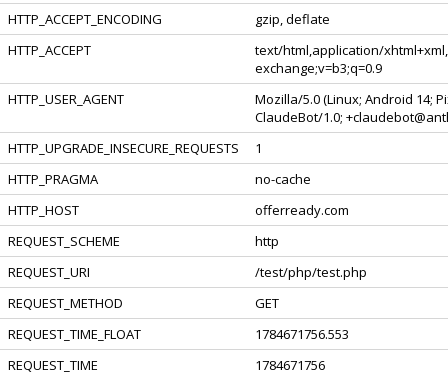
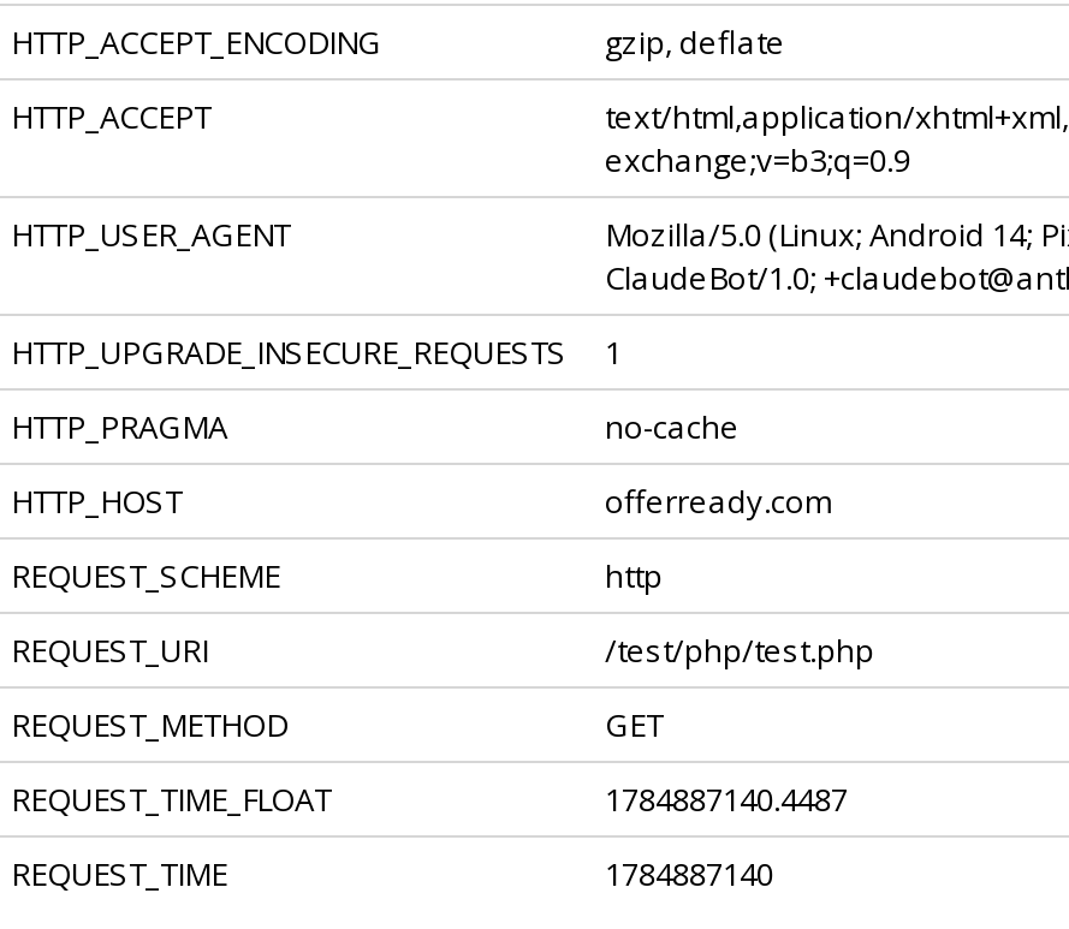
- 1784671756.553
+ 1784887140.4487

- 1784671756
+ 1784887140
